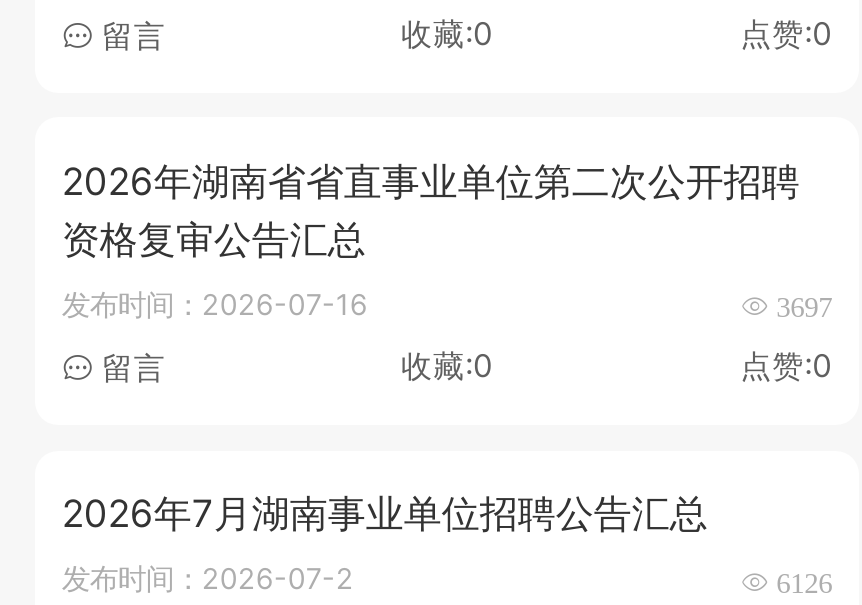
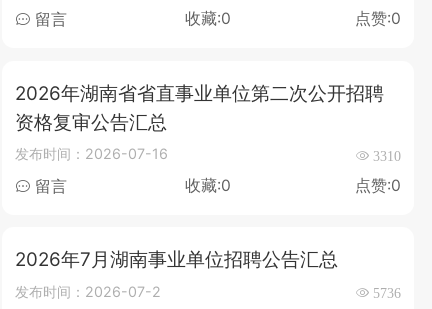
- 3697
+ 3310

- 6126
+ 5736
